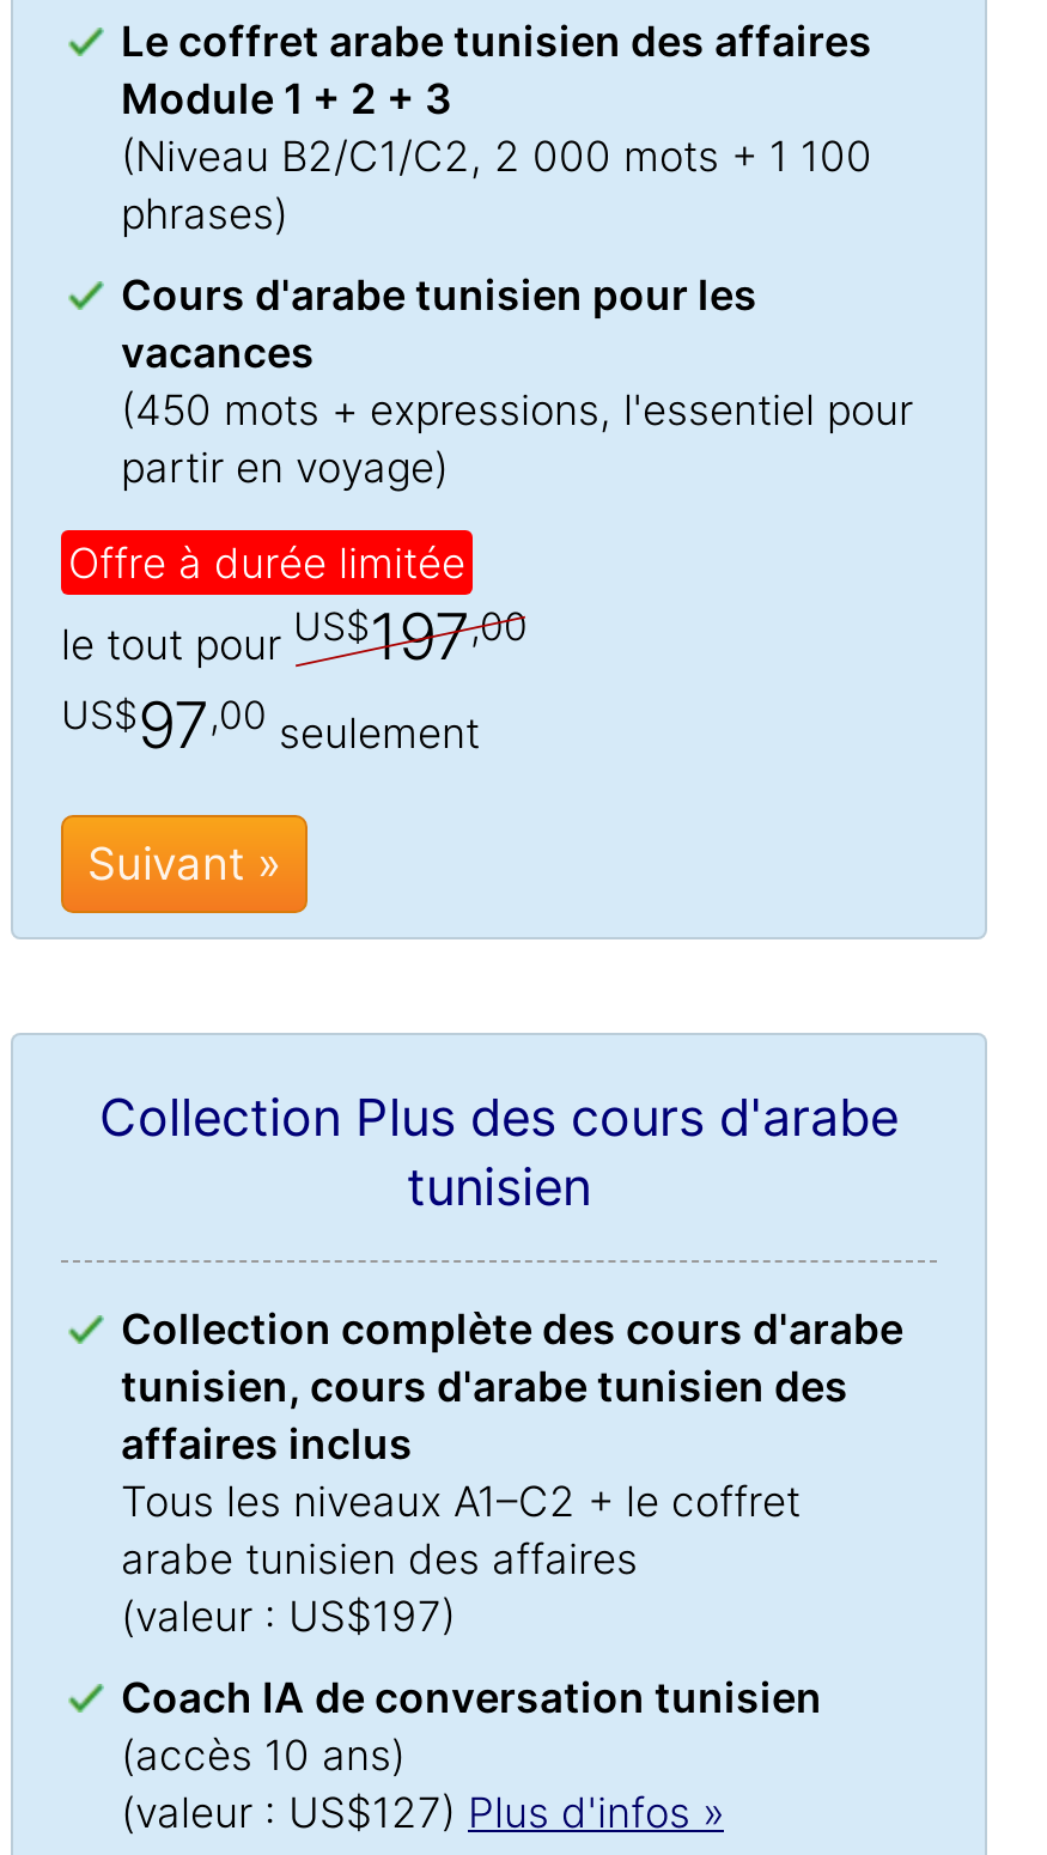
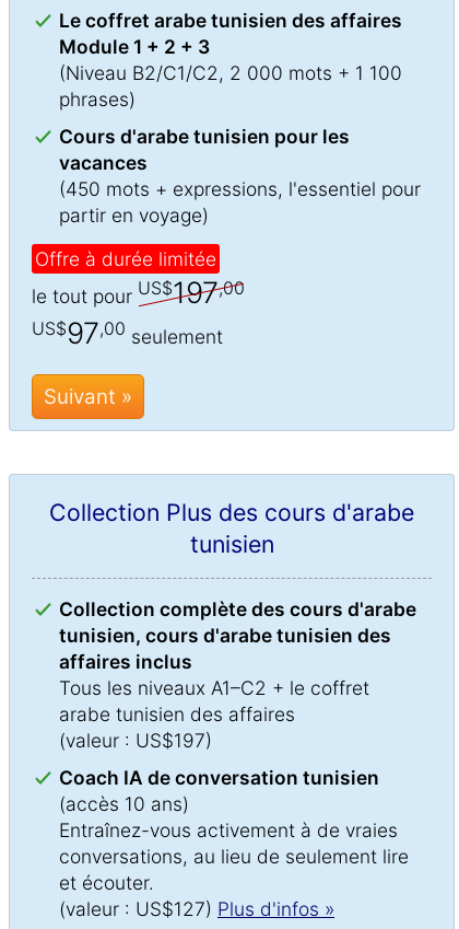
+ Entraînez-vous activement à de vraies
+ conversations, au lieu de seulement lire
+ et écouter.
